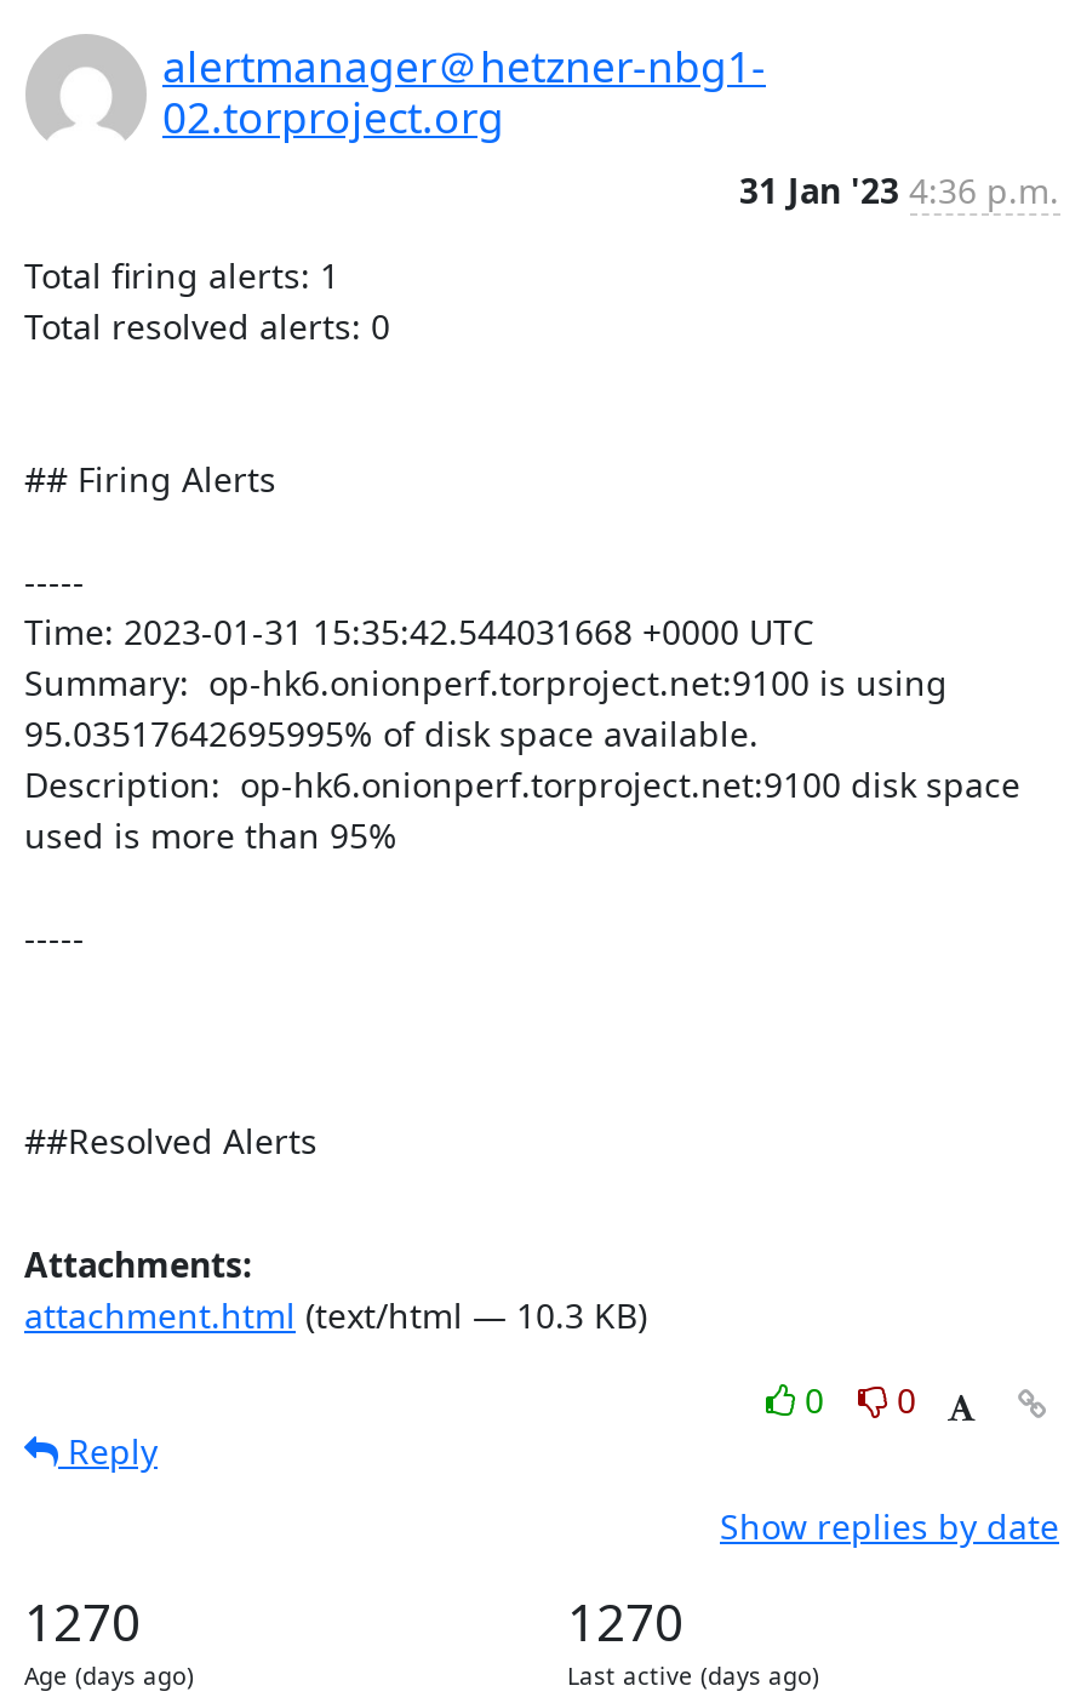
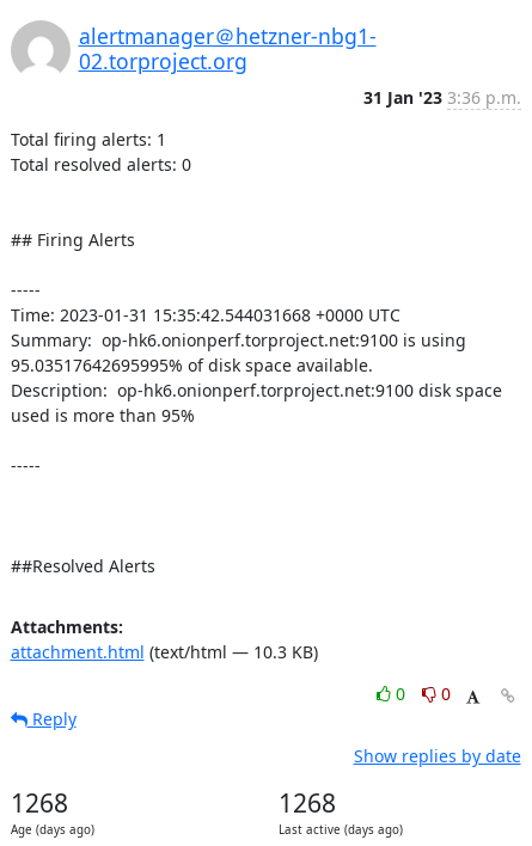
- 31 Jan '23 4:36 p.m.
+ 31 Jan '23 3:36 p.m.

- 1270
+ 1268

- 1270
+ 1268
